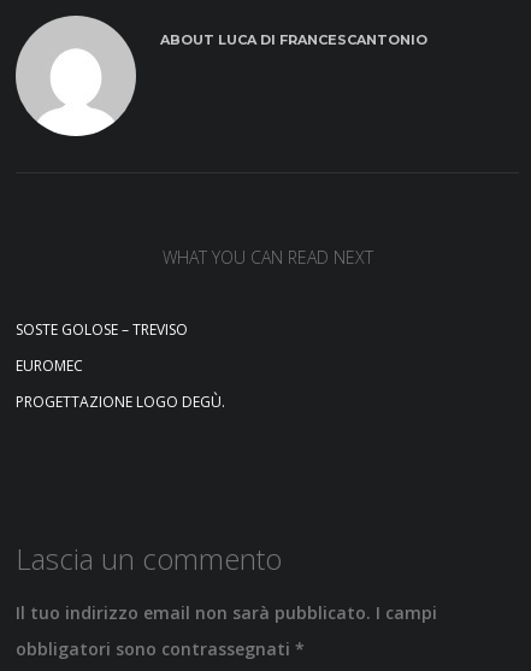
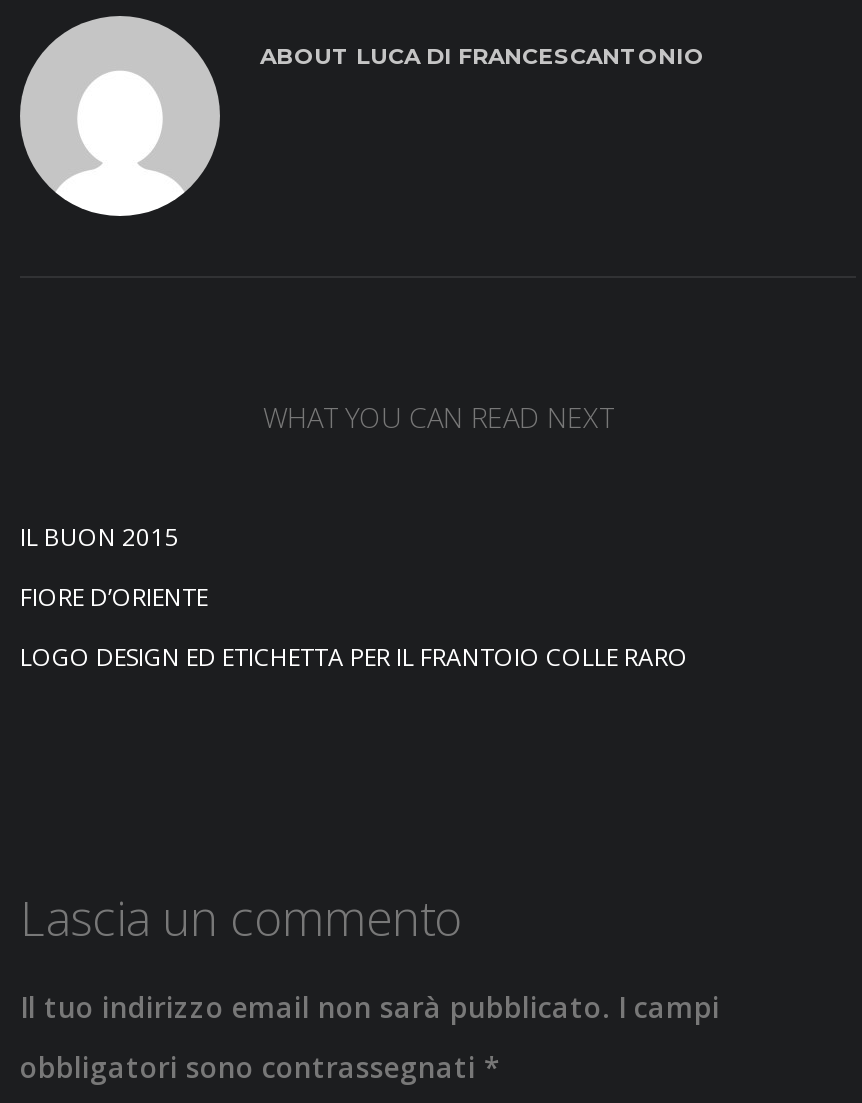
- SOSTE GOLOSE – TREVISO
+ IL BUON 2015

- EUROMEC
+ FIORE D’ORIENTE

- PROGETTAZIONE LOGO DEGÙ.
+ LOGO DESIGN ED ETICHETTA PER IL FRANTOIO COLLE RARO
